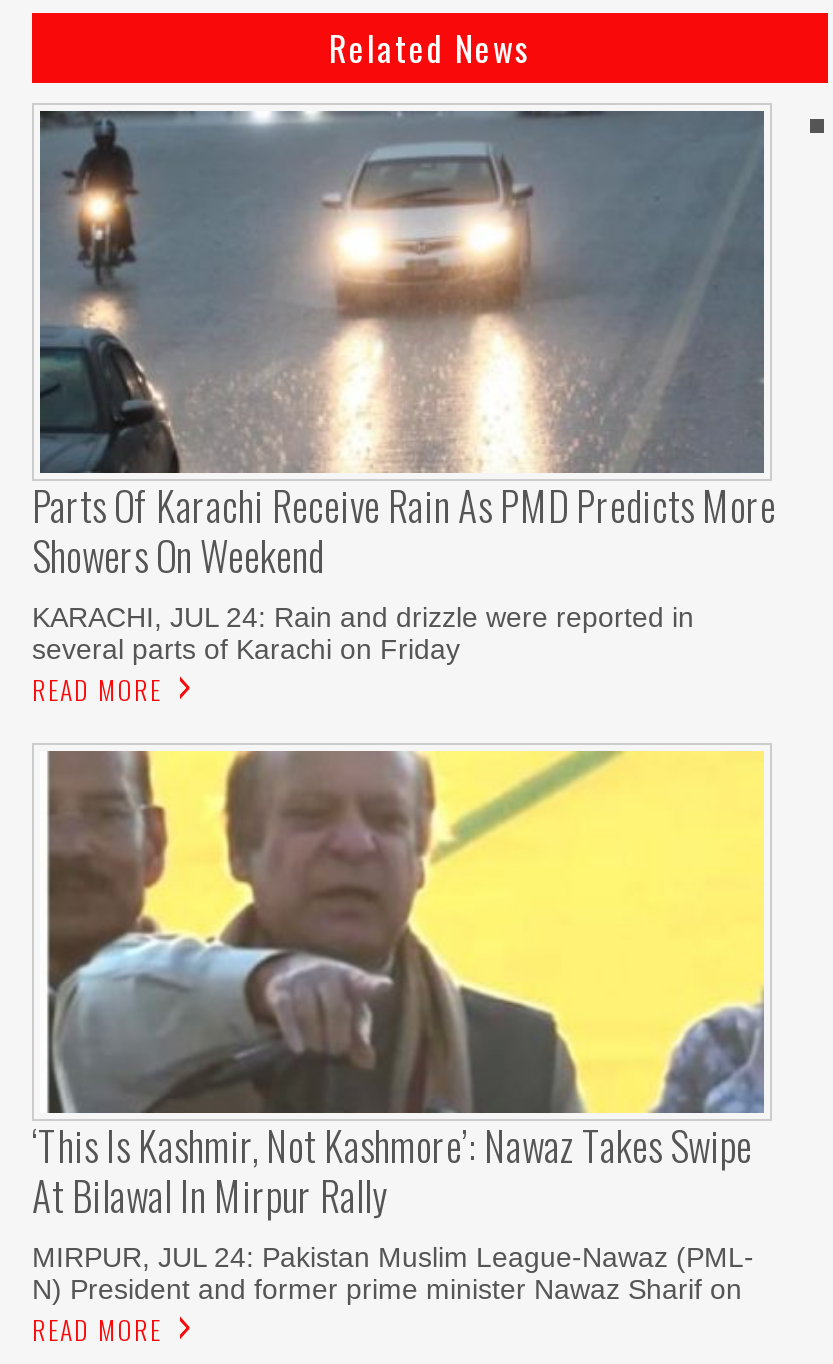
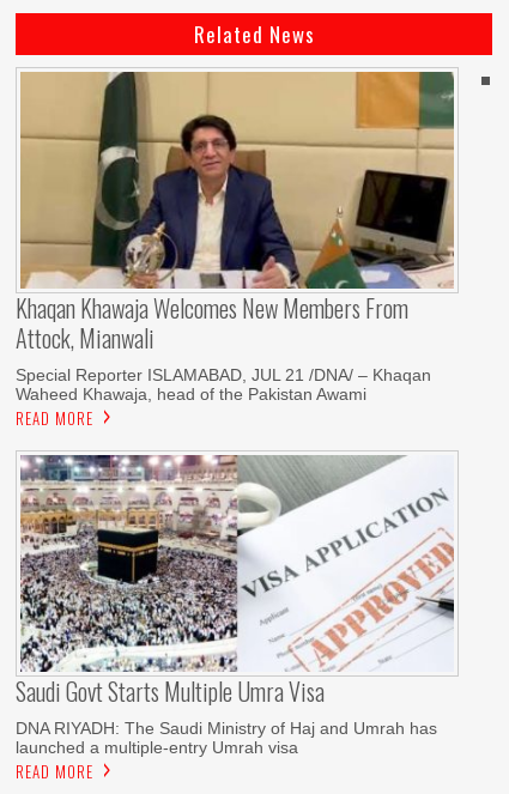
- [image]
- Parts Of Karachi Receive Rain As PMD Predicts More
- Showers On Weekend
- KARACHI, JUL 24: Rain and drizzle were reported in
- several parts of Karachi on Friday
+ [image]
+ Khaqan Khawaja Welcomes New Members From
+ Attock, Mianwali
+ Special Reporter ISLAMABAD, JUL 21 /DNA/ – Khaqan
+ Waheed Khawaja, head of the Pakistan Awami

- [image]
- ‘This Is Kashmir, Not Kashmore’: Nawaz Takes Swipe
- At Bilawal In Mirpur Rally
- MIRPUR, JUL 24: Pakistan Muslim League-Nawaz (PML-
- N) President and former prime minister Nawaz Sharif on
+ [image]
+ Saudi Govt Starts Multiple Umra Visa
+ DNA RIYADH: The Saudi Ministry of Haj and Umrah has
+ launched a multiple-entry Umrah visa
